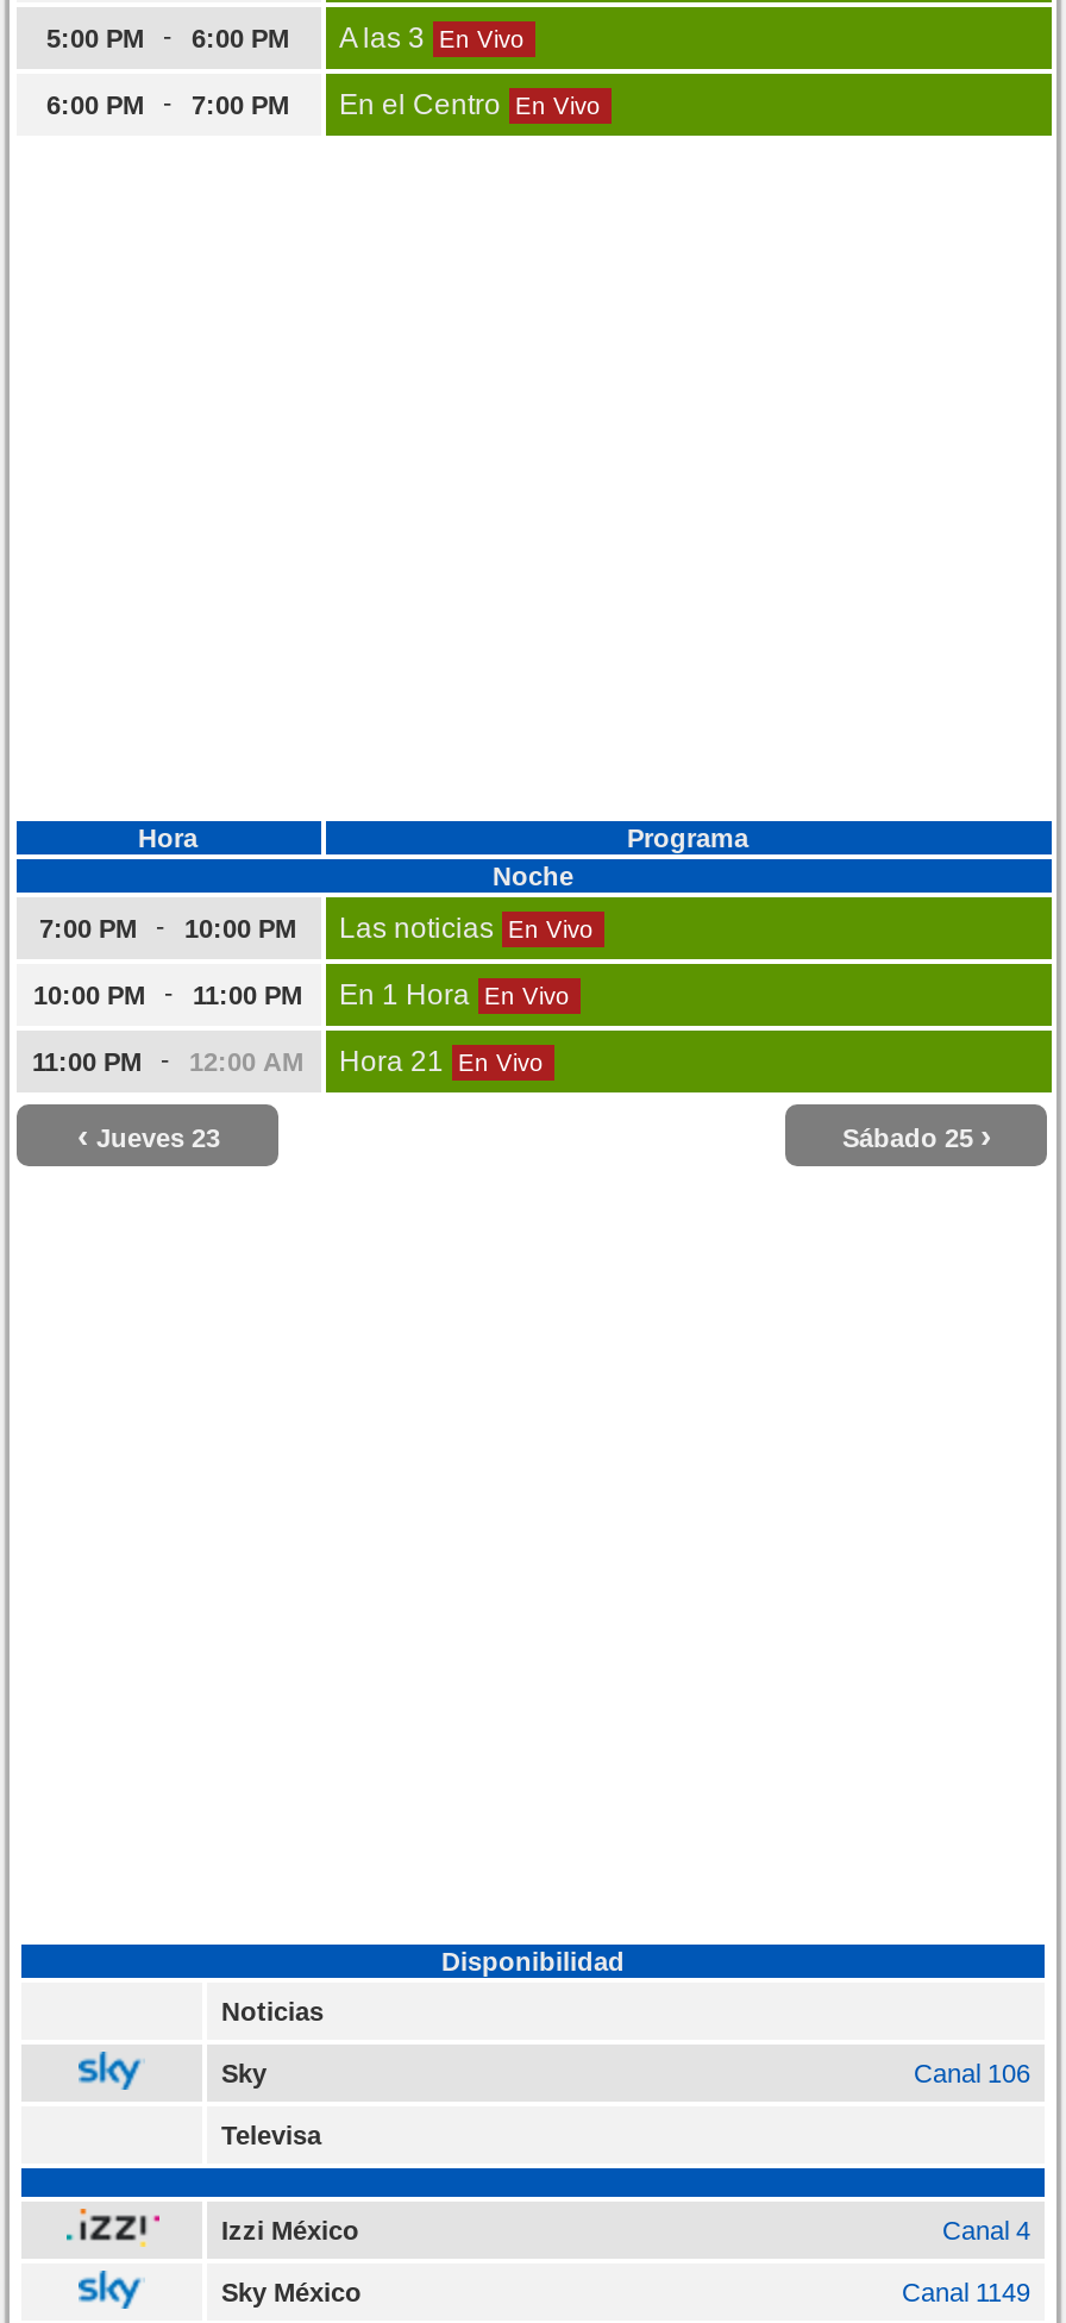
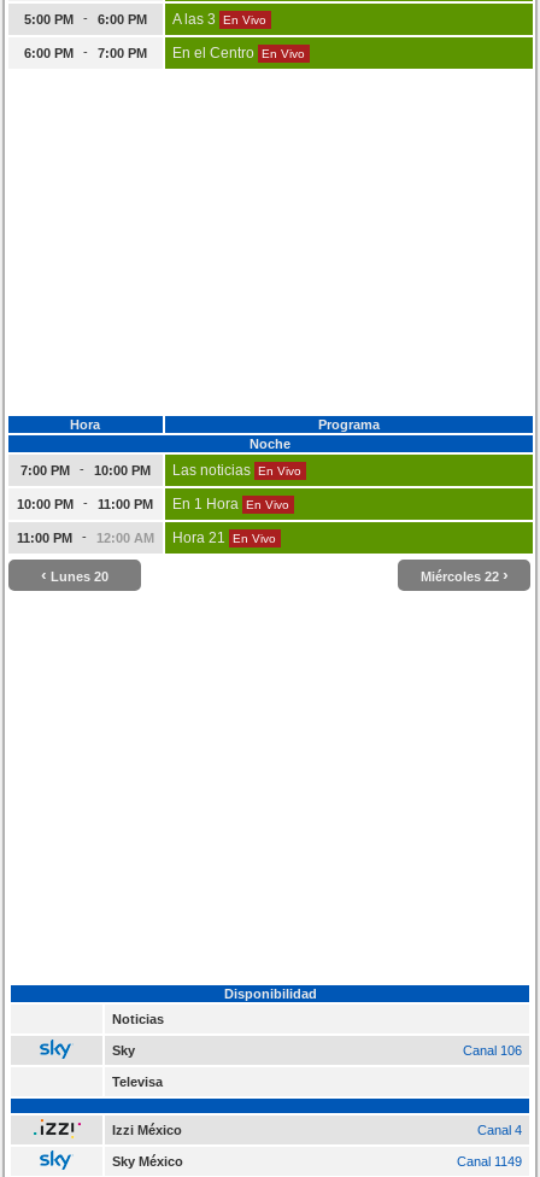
- ‹ Jueves 23
- Sábado 25 ›
+ ‹ Lunes 20
+ Miércoles 22 ›
